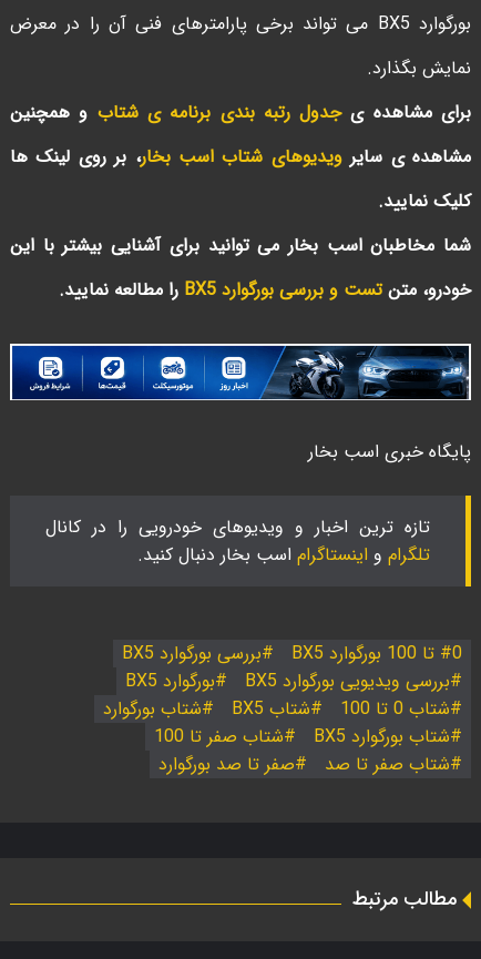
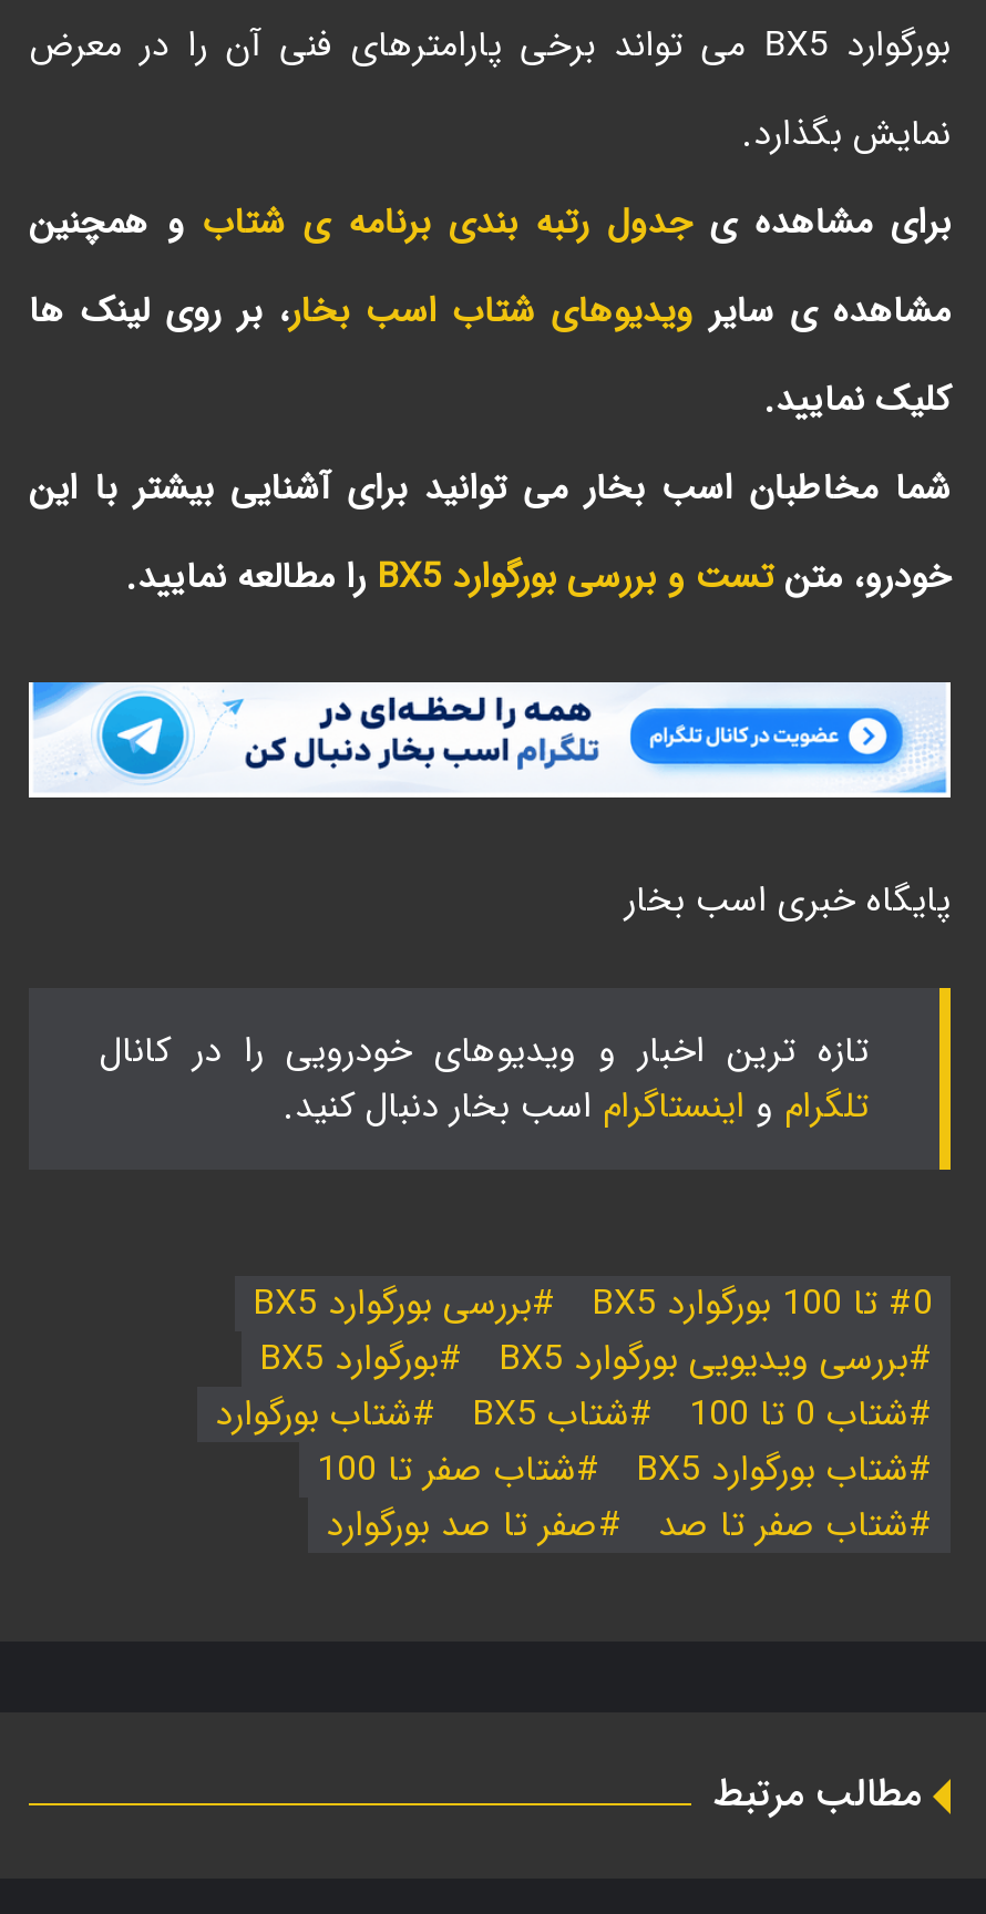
- [image]
+ [image]
